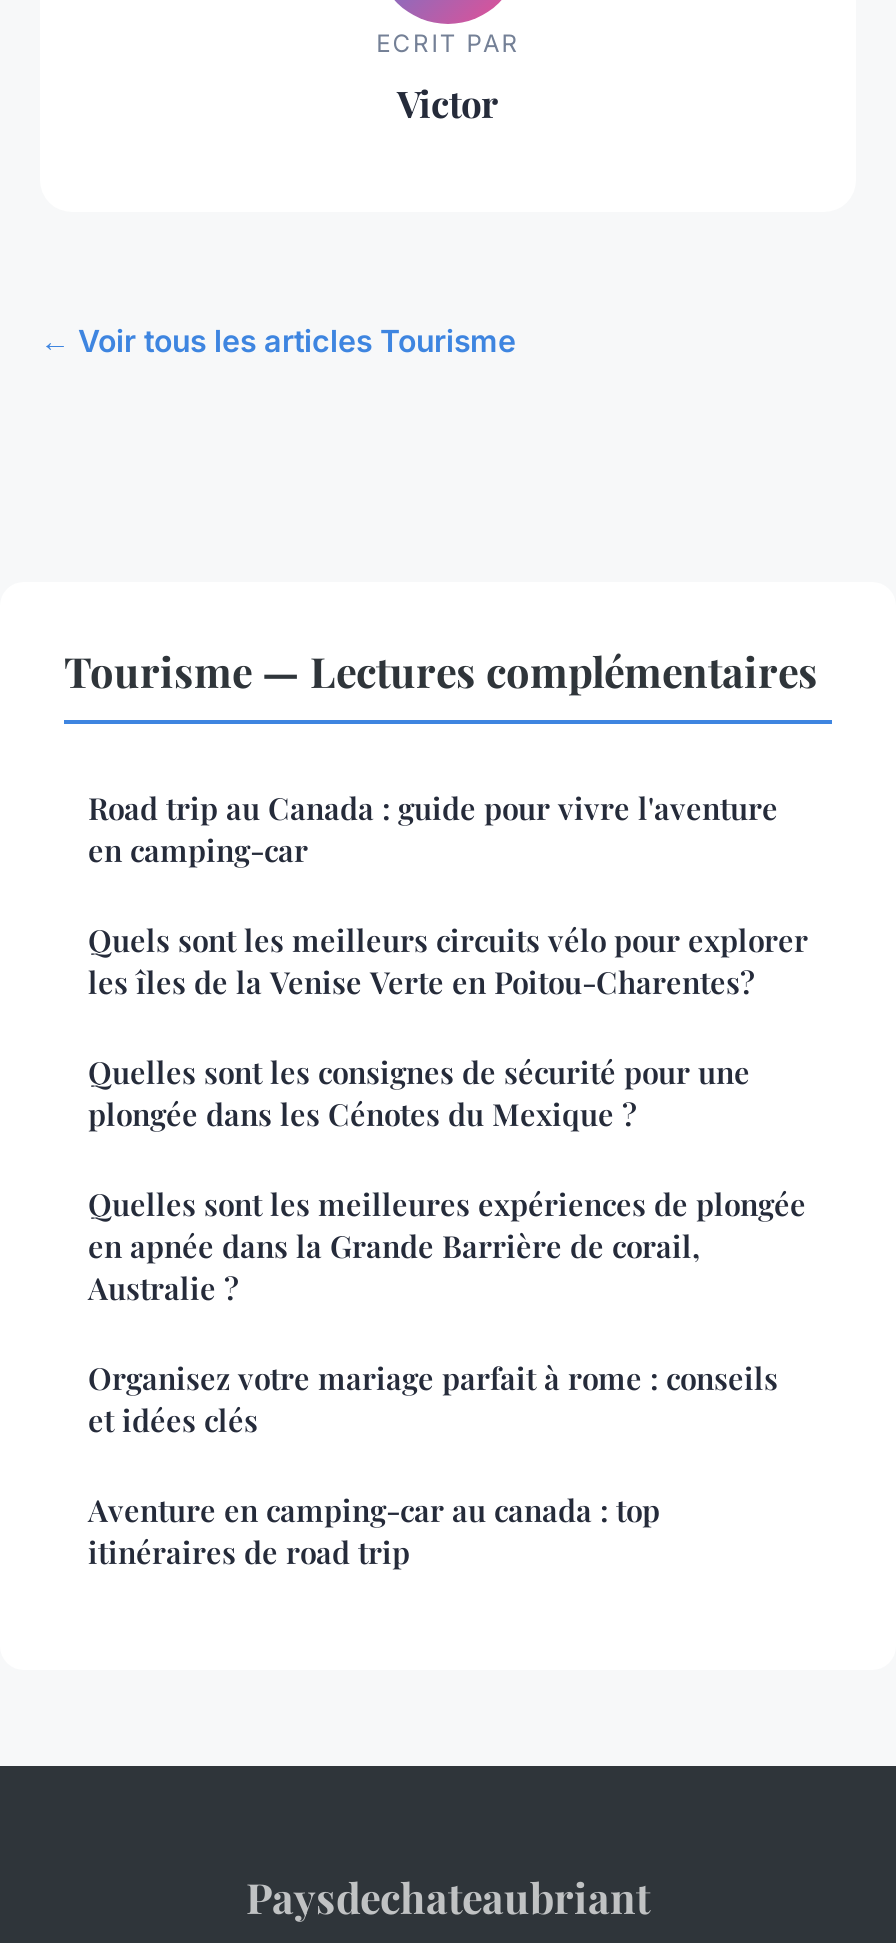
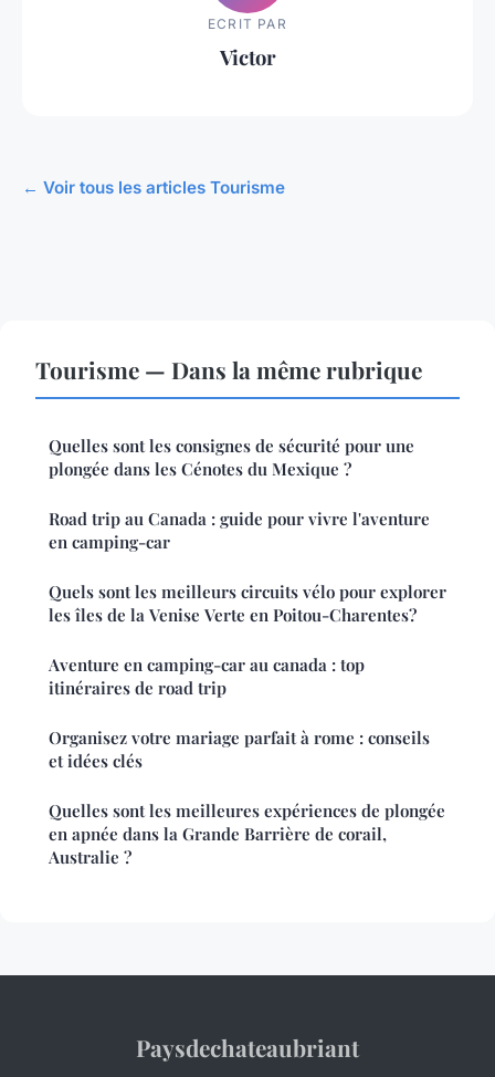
- Tourisme — Lectures complémentaires
+ Tourisme — Dans la même rubrique

moved down: Road trip au Canada : guide pour vivre l'aventure | en camping-car | Quels sont les meilleurs circuits vélo pour explorer | les îles de la Venise Verte en Poitou-Charentes?

moved up: Quelles sont les consignes de sécurité pour une | plongée dans les Cénotes du Mexique ?

moved down: Quelles sont les meilleures expériences de plongée | en apnée dans la Grande Barrière de corail, | Australie ?

moved up: Aventure en camping-car au canada : top | itinéraires de road trip | Organisez votre mariage parfait à rome : conseils | et idées clés
